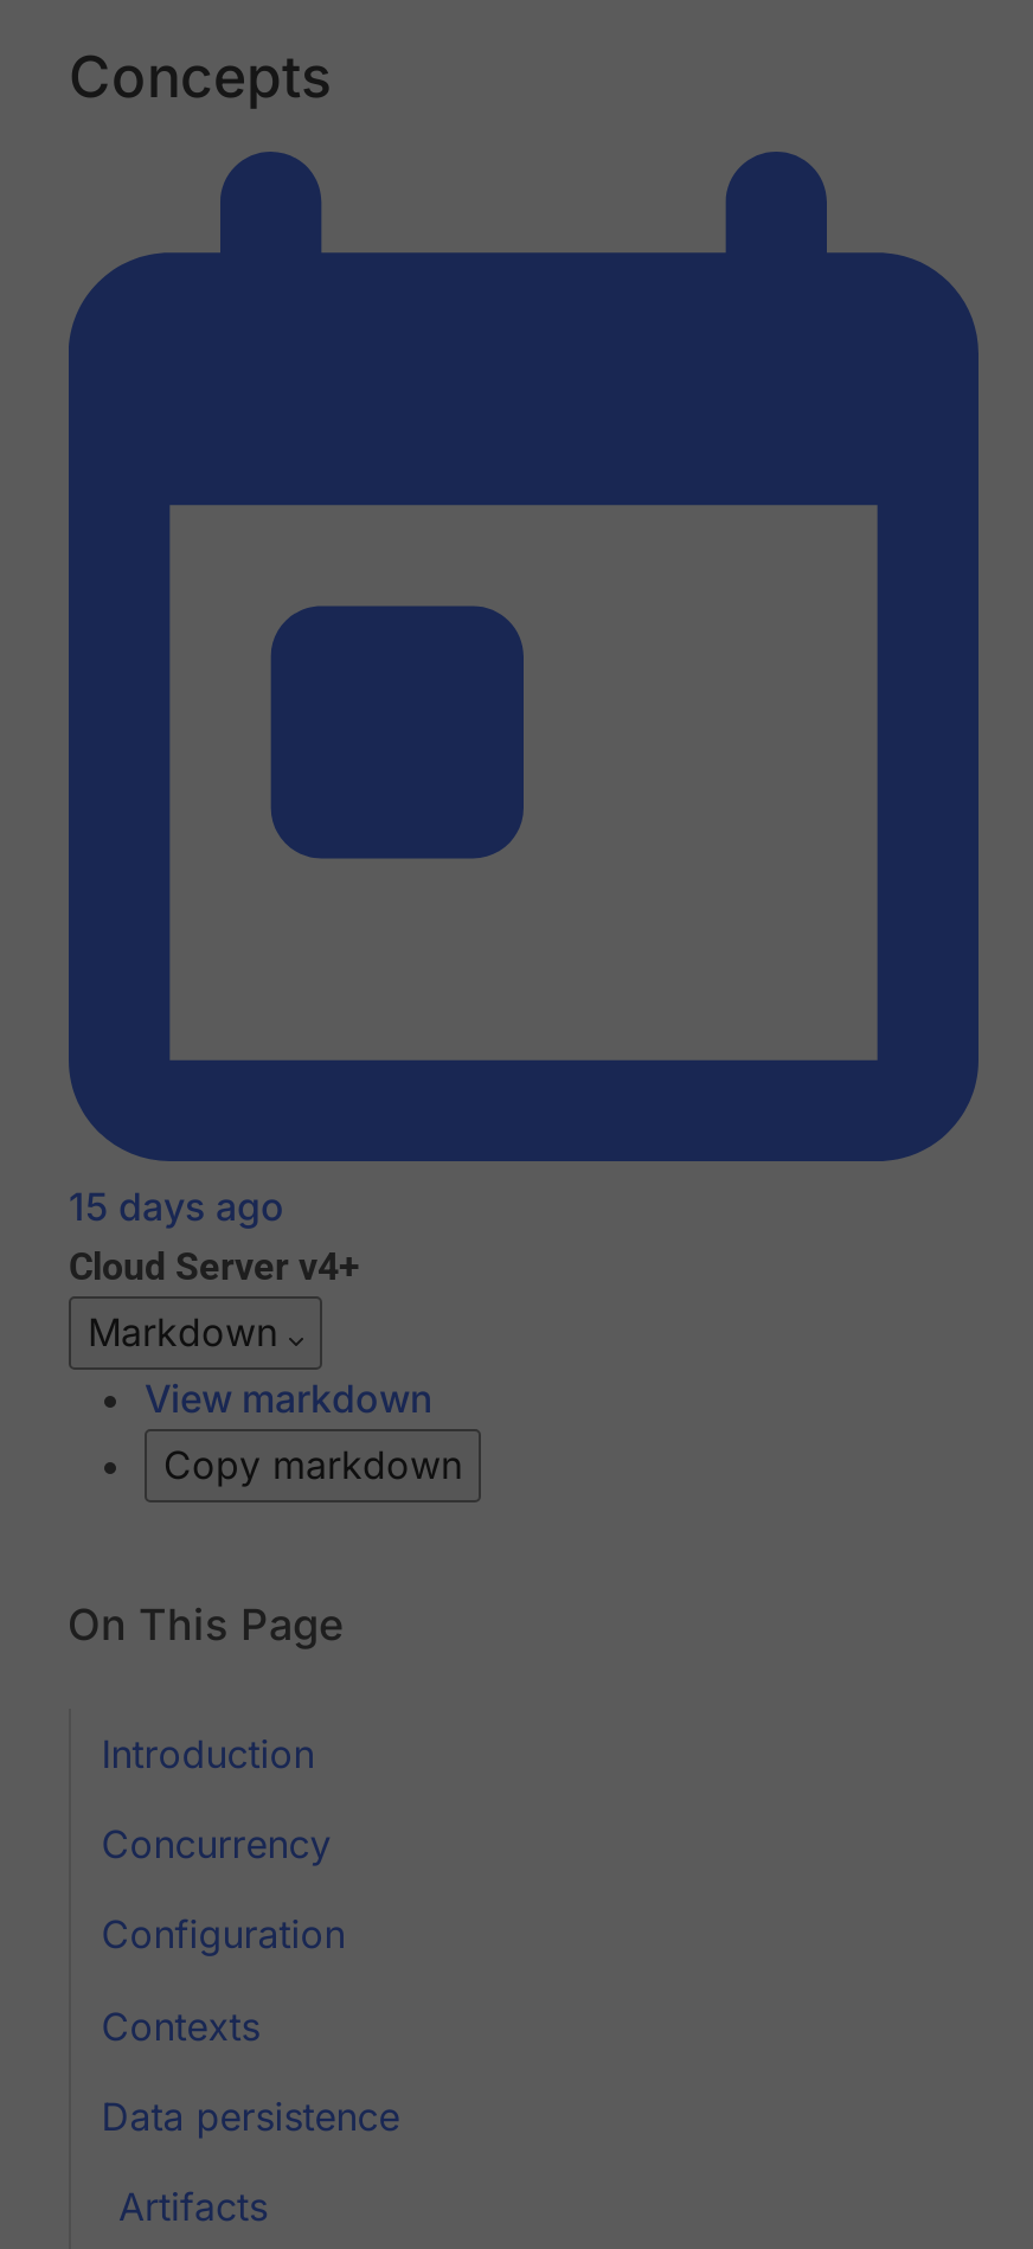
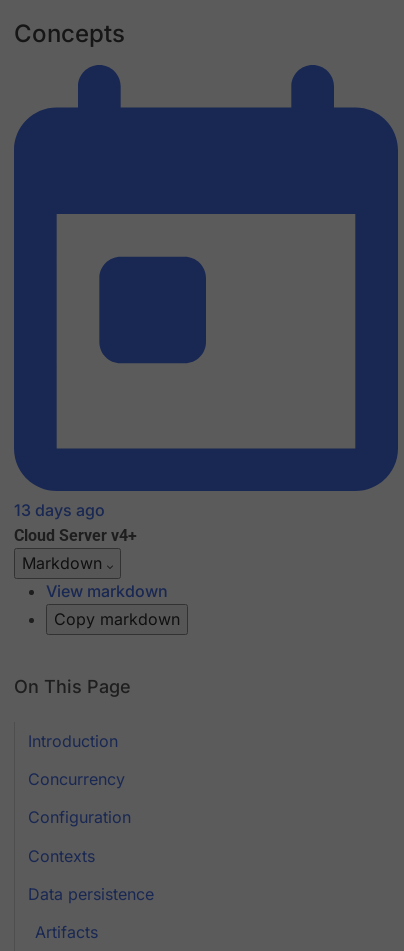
- 15 days ago
+ 13 days ago
